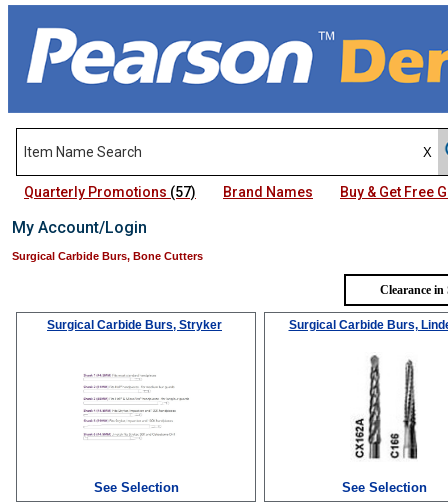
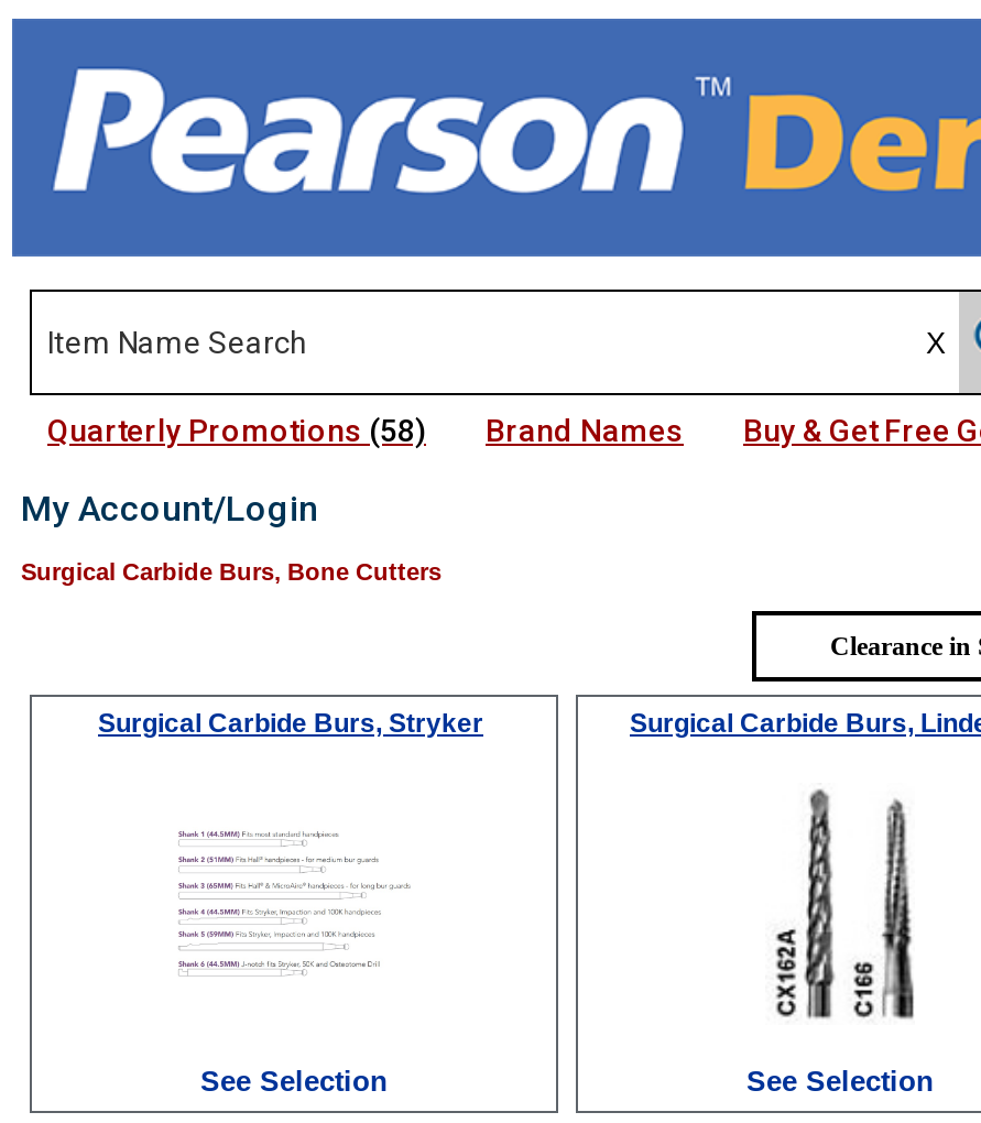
- Quarterly Promotions (57)
+ Quarterly Promotions (58)
